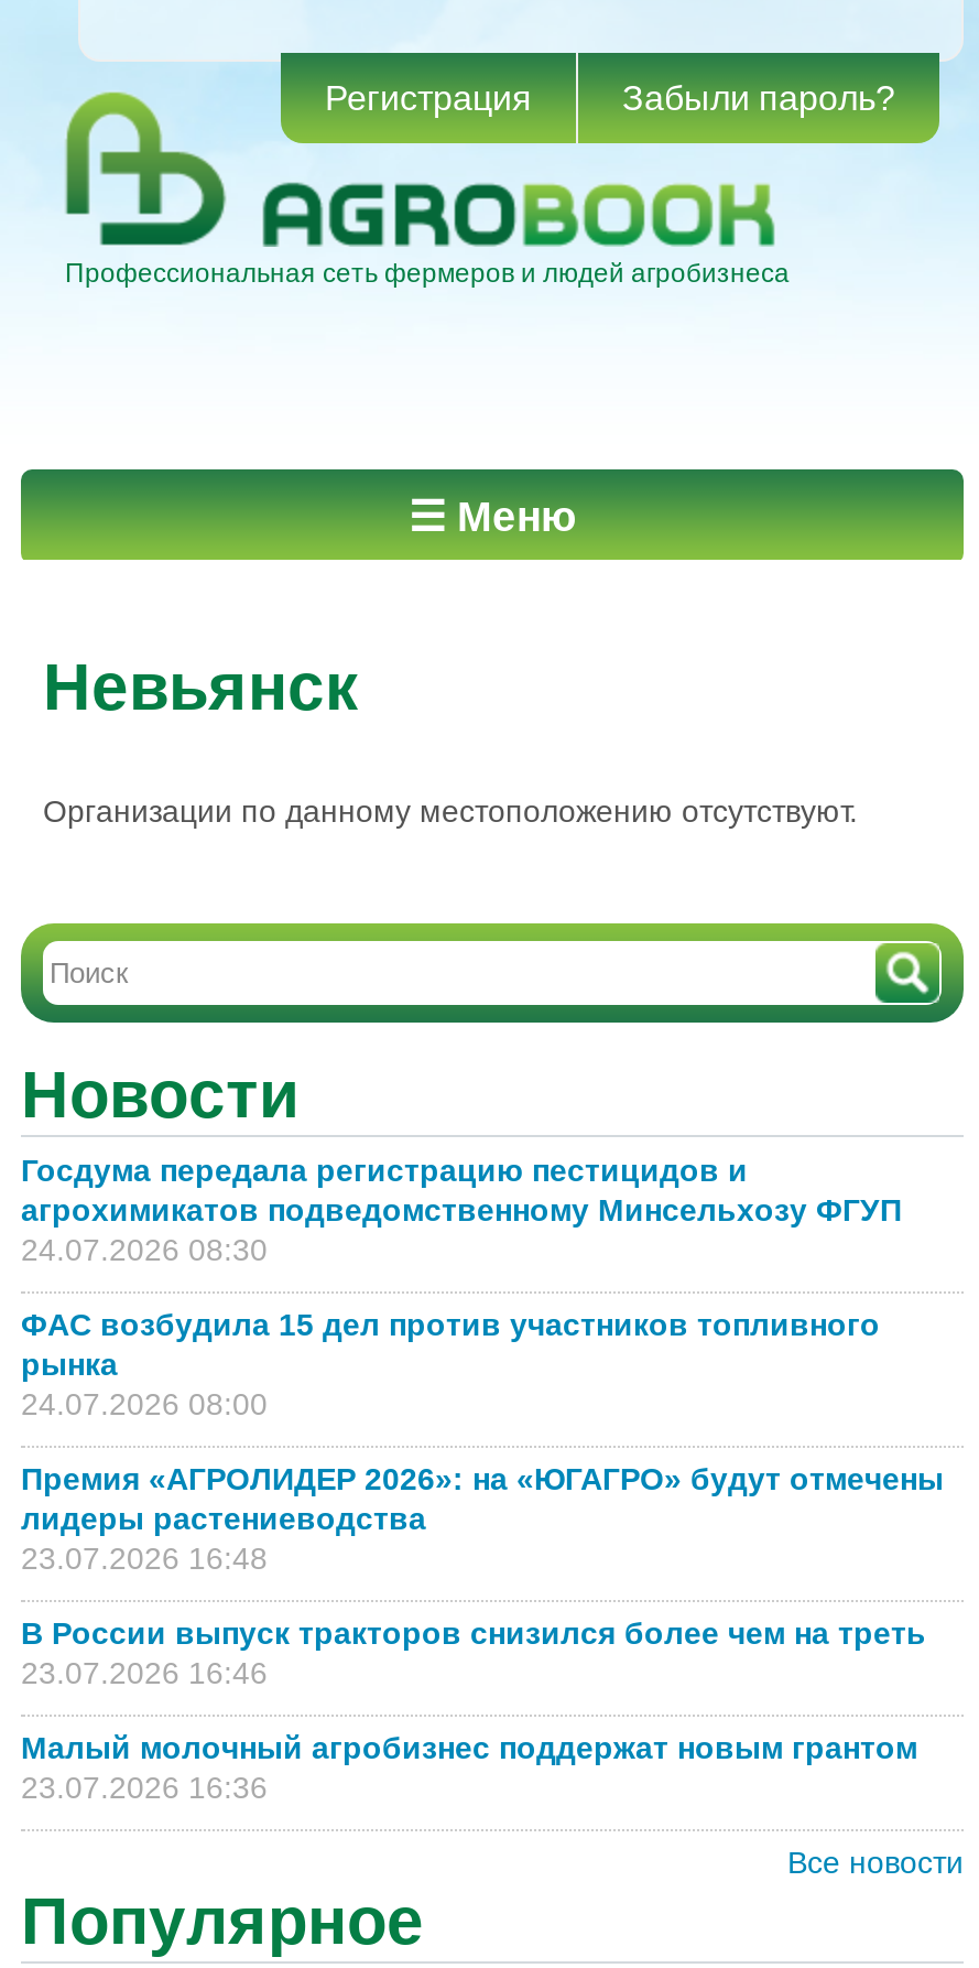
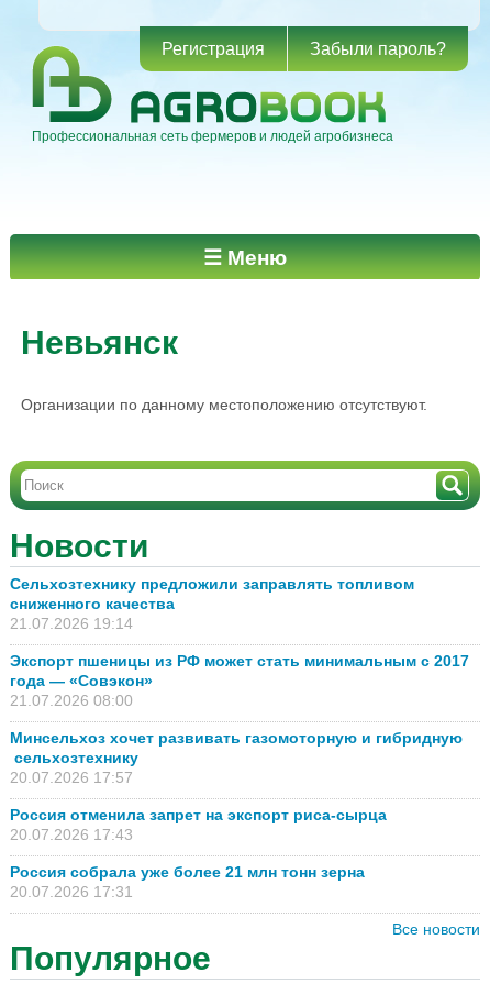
- Госдума передала регистрацию пестицидов и
- агрохимикатов подведомственному Минсельхозу ФГУП
- 24.07.2026 08:30
+ Сельхозтехнику предложили заправлять топливом
+ сниженного качества
+ 21.07.2026 19:14

- ФАС возбудила 15 дел против участников топливного
- рынка
- 24.07.2026 08:00
+ Экспорт пшеницы из РФ может стать минимальным с 2017
+ года — «Совэкон»
+ 21.07.2026 08:00

- Премия «АГРОЛИДЕР 2026»: на «ЮГАГРО» будут отмечены
- лидеры растениеводства
- 23.07.2026 16:48
+ Минсельхоз хочет развивать газомоторную и гибридную
+ сельхозтехнику
+ 20.07.2026 17:57

- В России выпуск тракторов снизился более чем на треть
- 23.07.2026 16:46
+ Россия отменила запрет на экспорт риса-сырца
+ 20.07.2026 17:43

- Малый молочный агробизнес поддержат новым грантом
- 23.07.2026 16:36
+ Россия собрала уже более 21 млн тонн зерна
+ 20.07.2026 17:31
